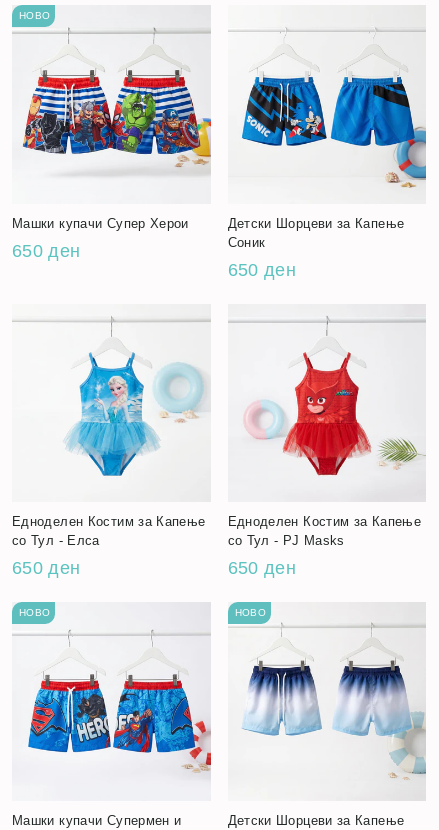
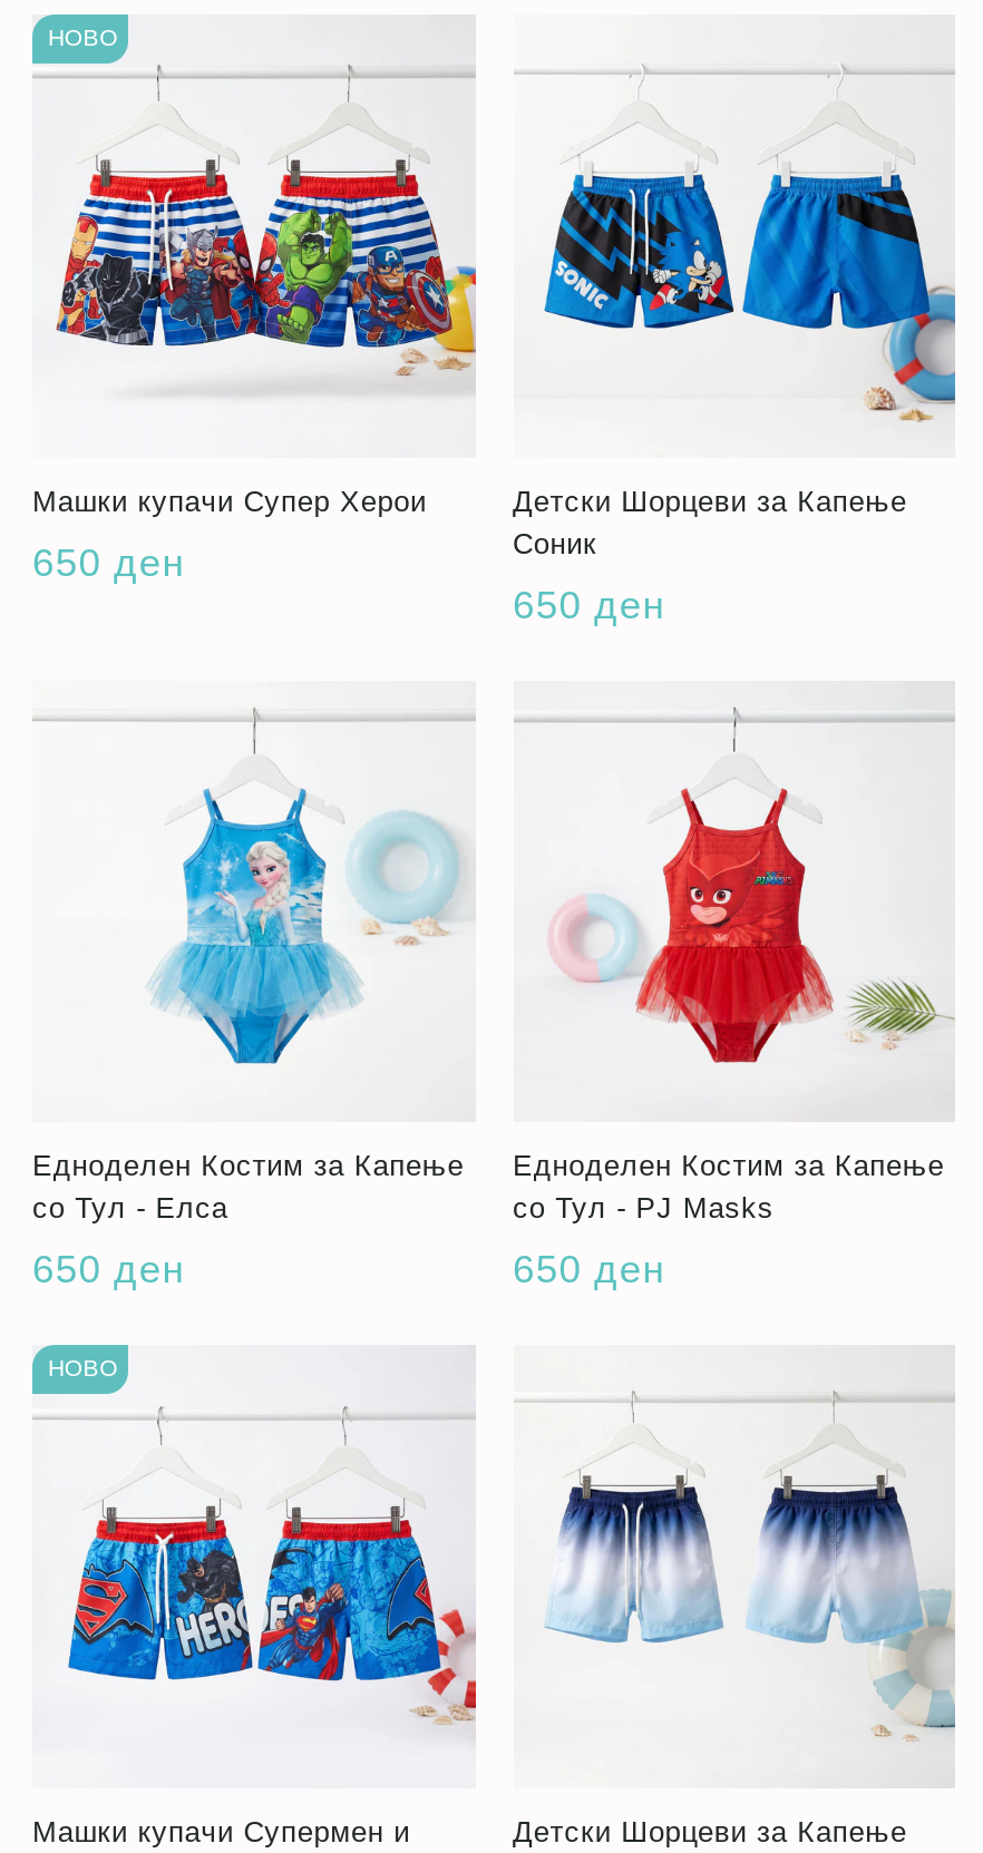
- НОВО
